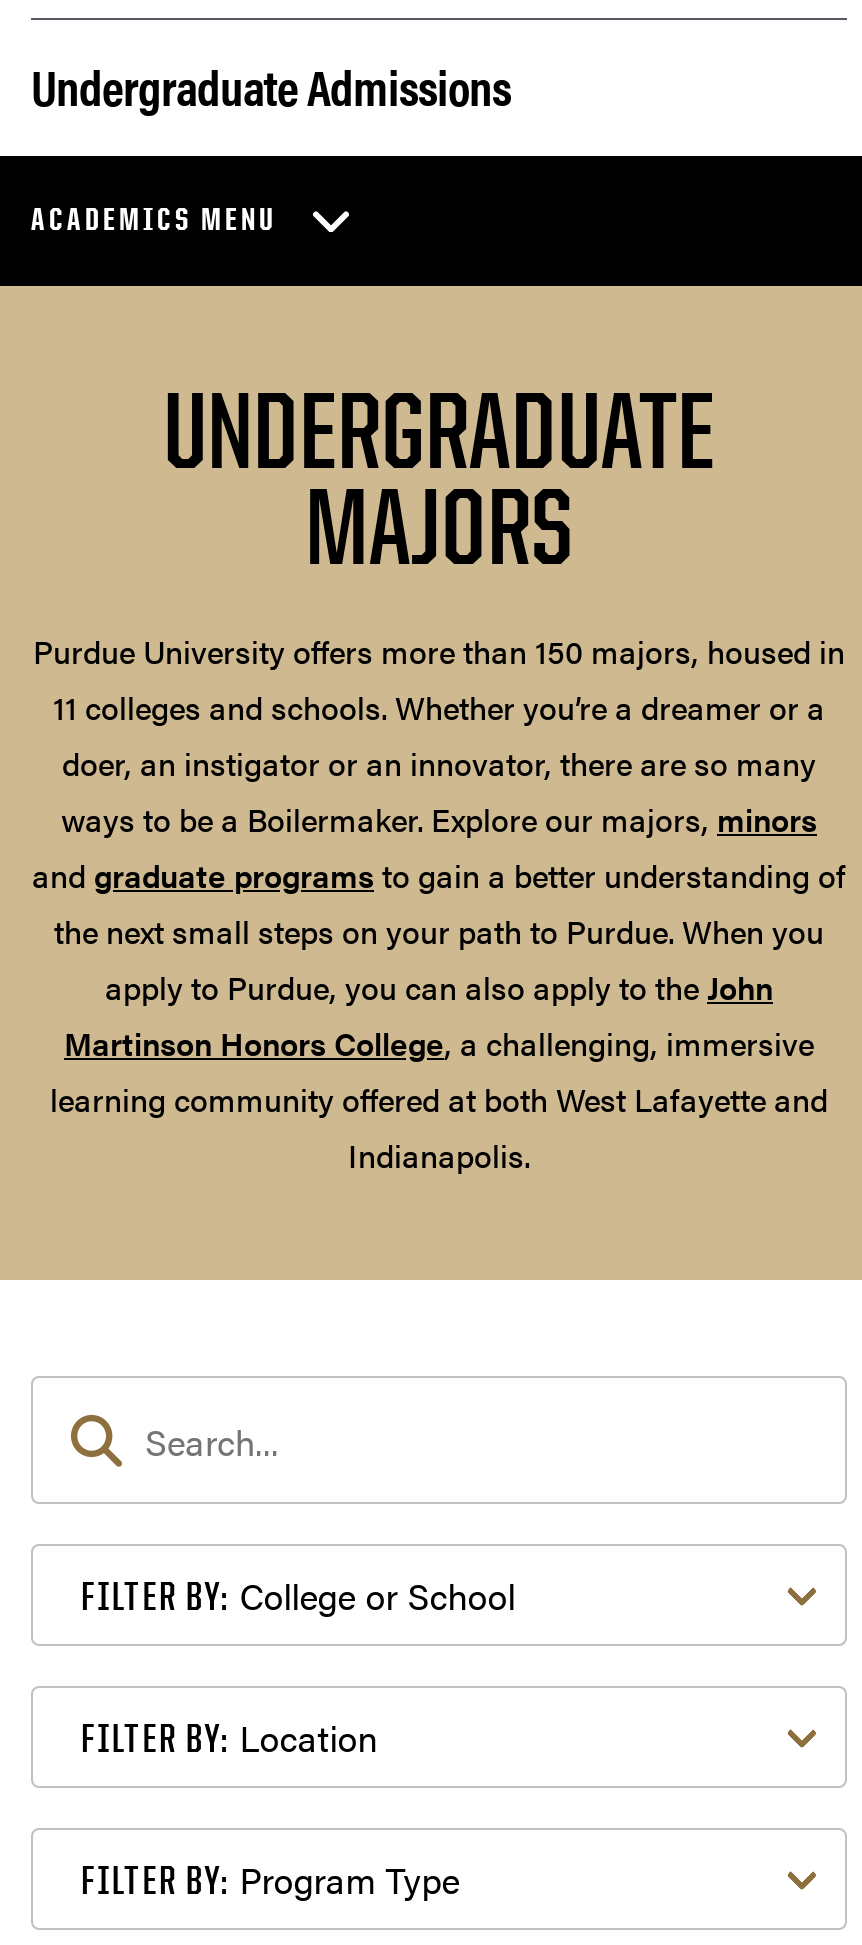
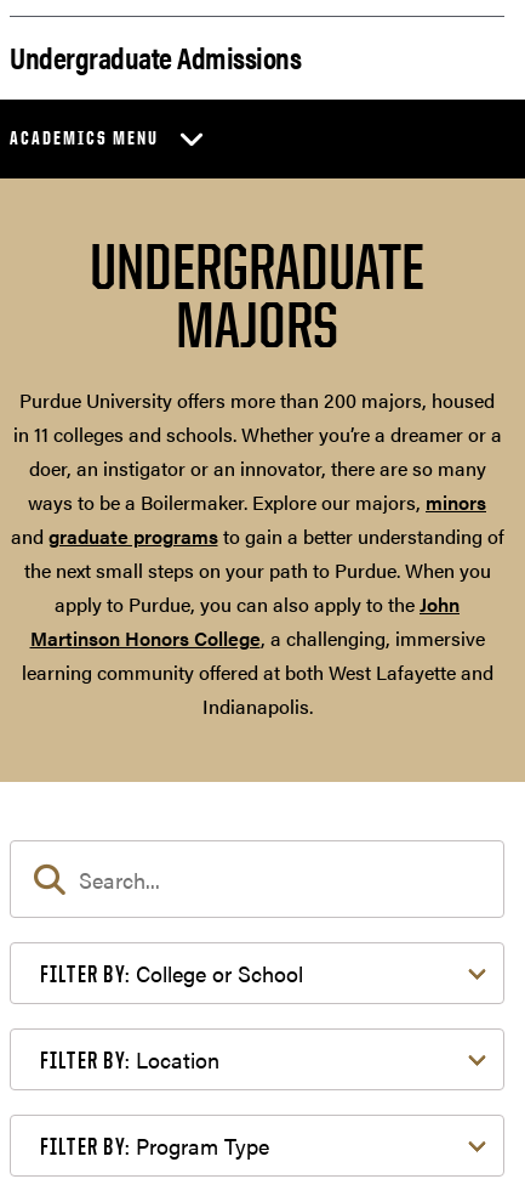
- Purdue University offers more than 150 majors, housed in
- 11 colleges and schools. Whether you’re a dreamer or a
+ Purdue University offers more than 200 majors, housed
+ in 11 colleges and schools. Whether you’re a dreamer or a
